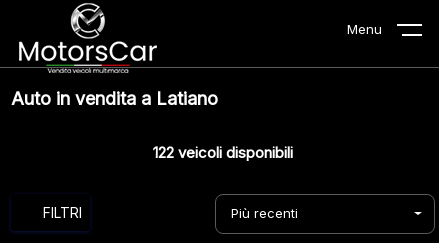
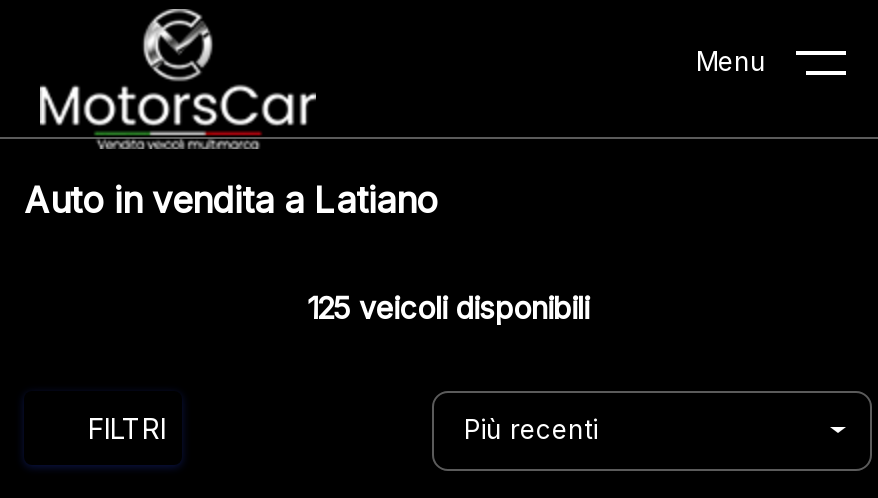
- 122 veicoli disponibili
+ 125 veicoli disponibili
